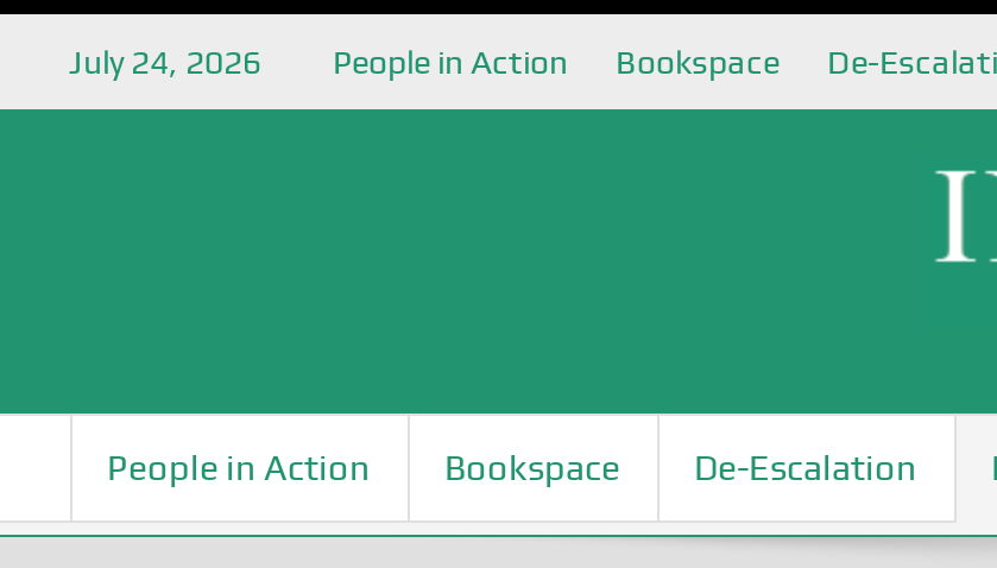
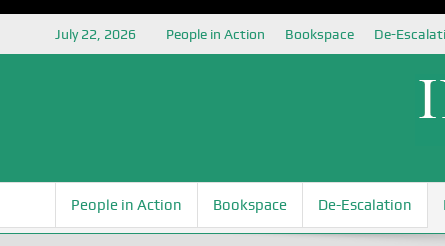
- July 24, 2026
+ July 22, 2026
